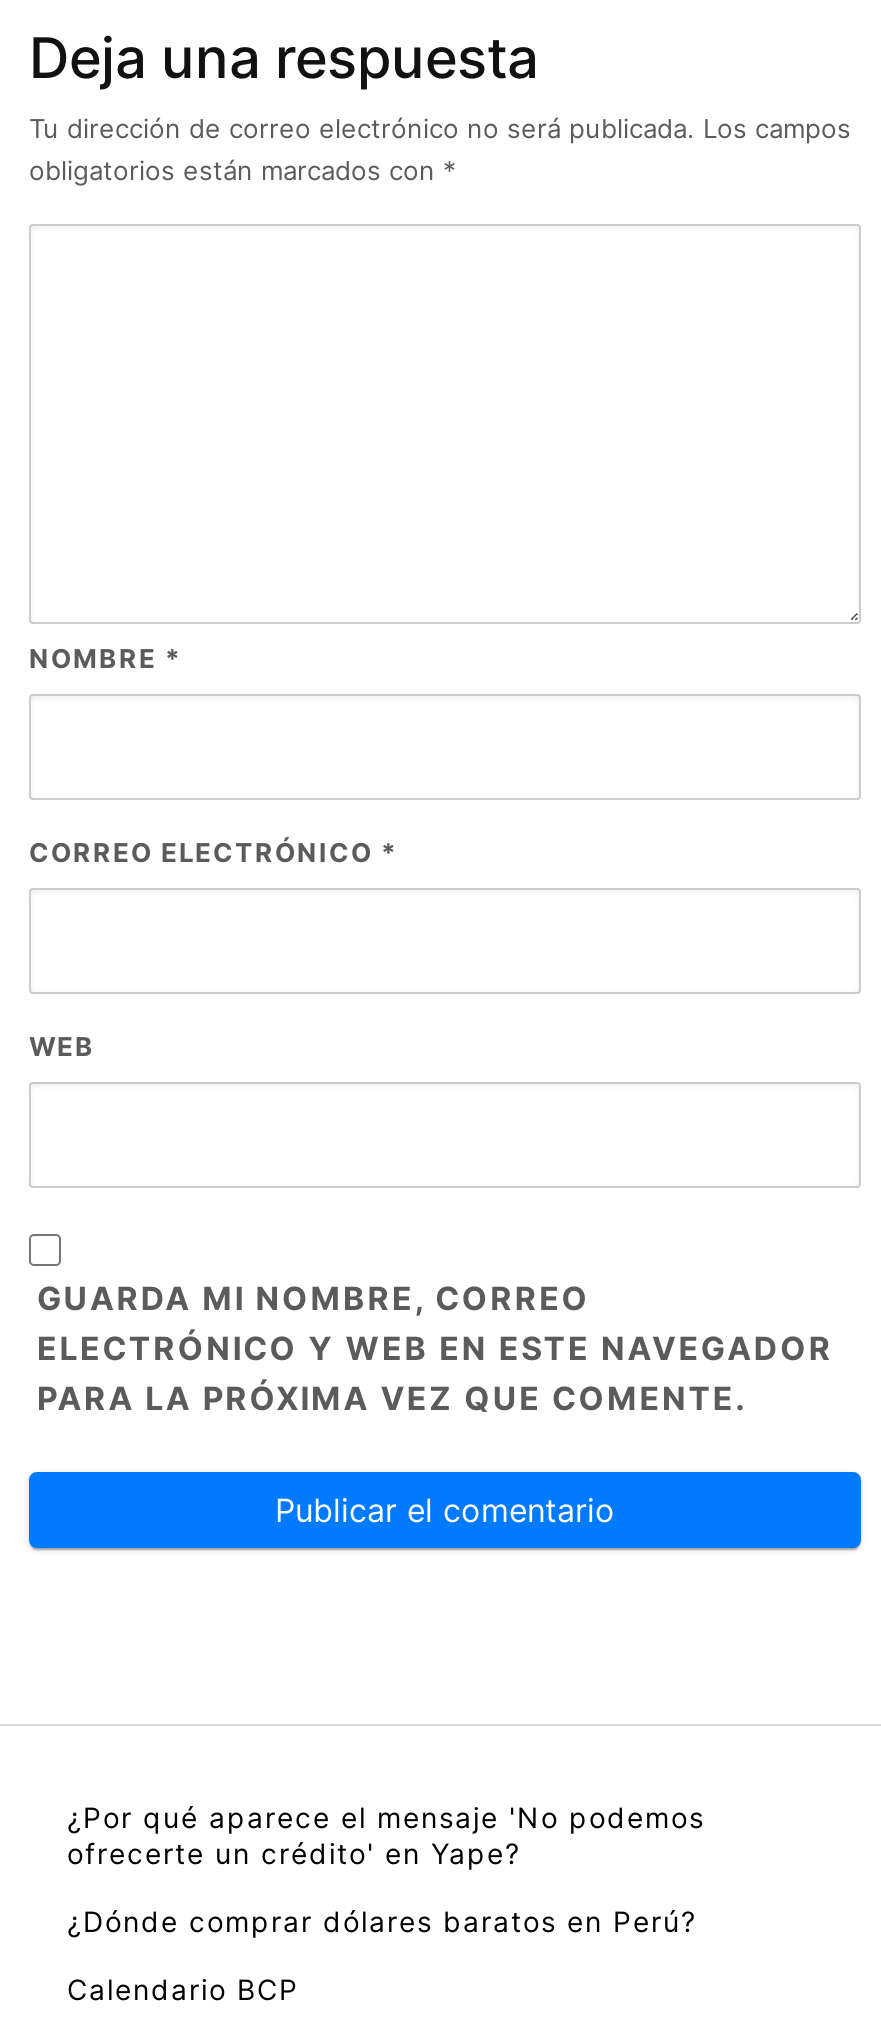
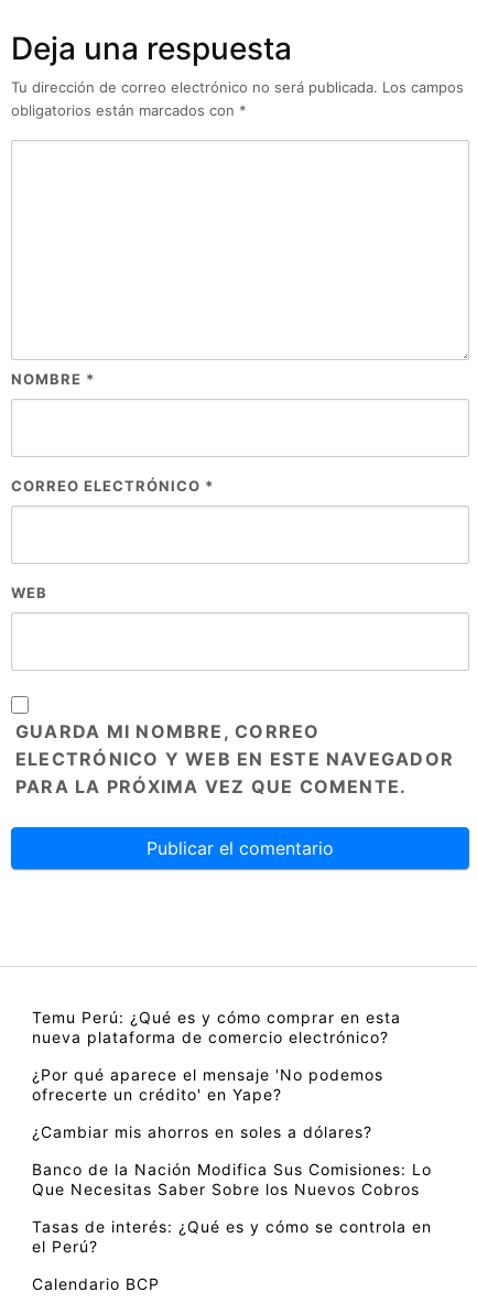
+ Temu Perú: ¿Qué es y cómo comprar en esta
+ nueva plataforma de comercio electrónico?

- ¿Dónde comprar dólares baratos en Perú?
+ ¿Cambiar mis ahorros en soles a dólares?
+ Banco de la Nación Modifica Sus Comisiones: Lo
+ Que Necesitas Saber Sobre los Nuevos Cobros
+ Tasas de interés: ¿Qué es y cómo se controla en
+ el Perú?
